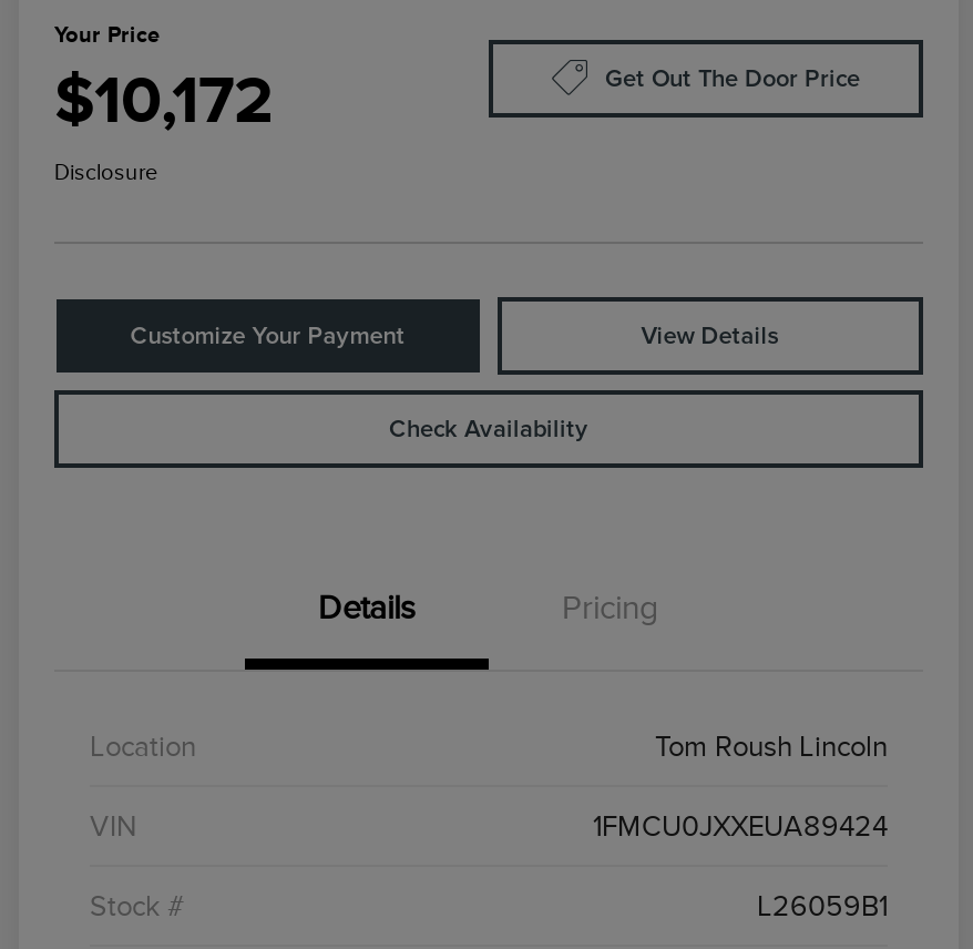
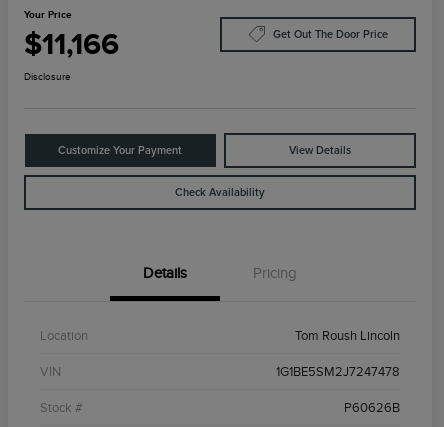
- $10,172
+ $11,166

- 1FMCU0JXXEUA89424
+ 1G1BE5SM2J7247478

- L26059B1
+ P60626B
